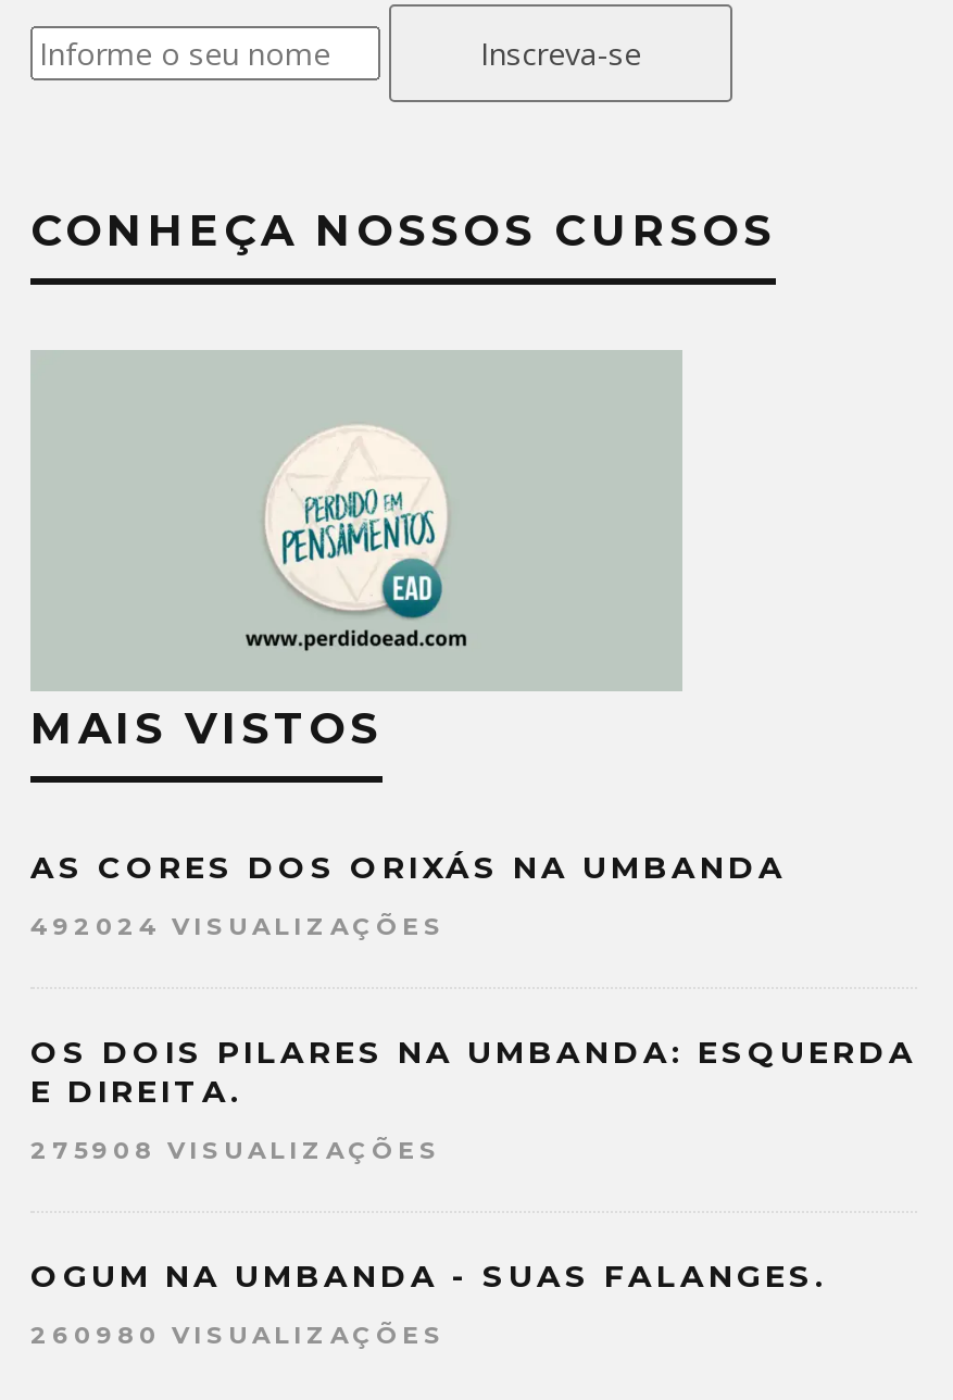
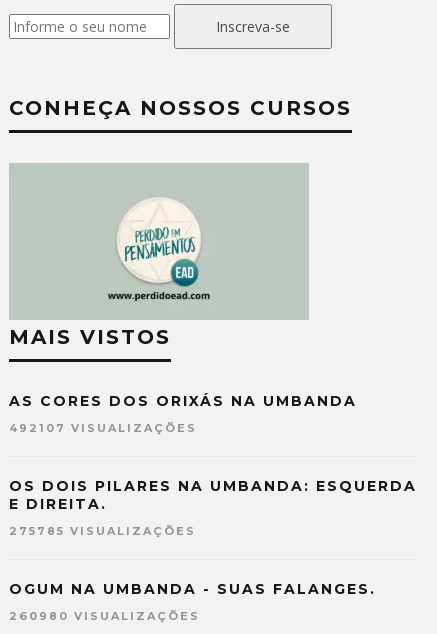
- 492024 VISUALIZAÇÕES
+ 492107 VISUALIZAÇÕES

- 275908 VISUALIZAÇÕES
+ 275785 VISUALIZAÇÕES
